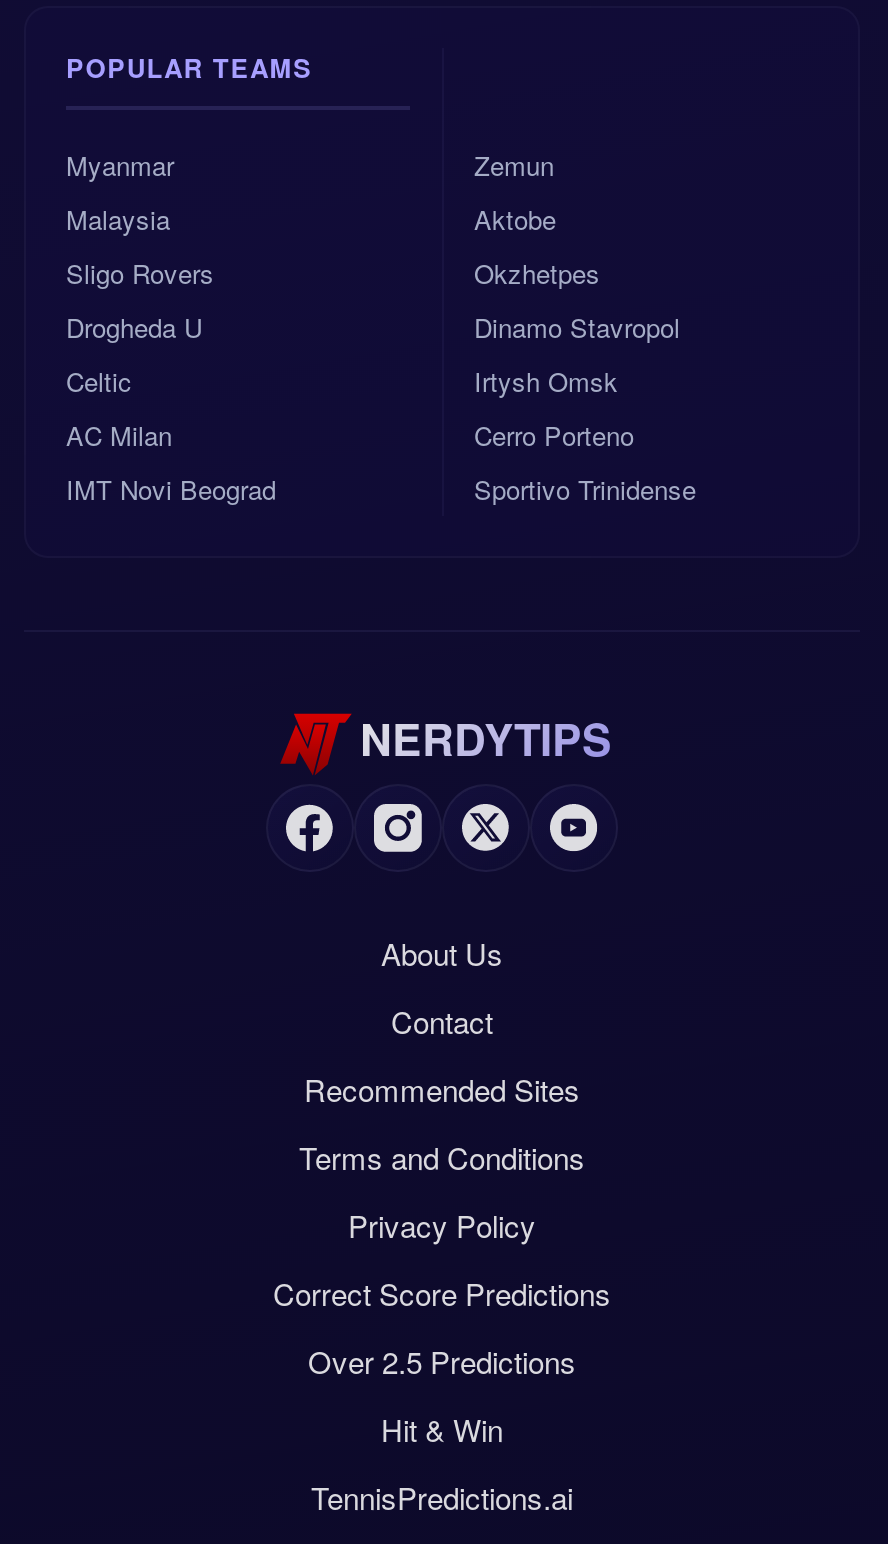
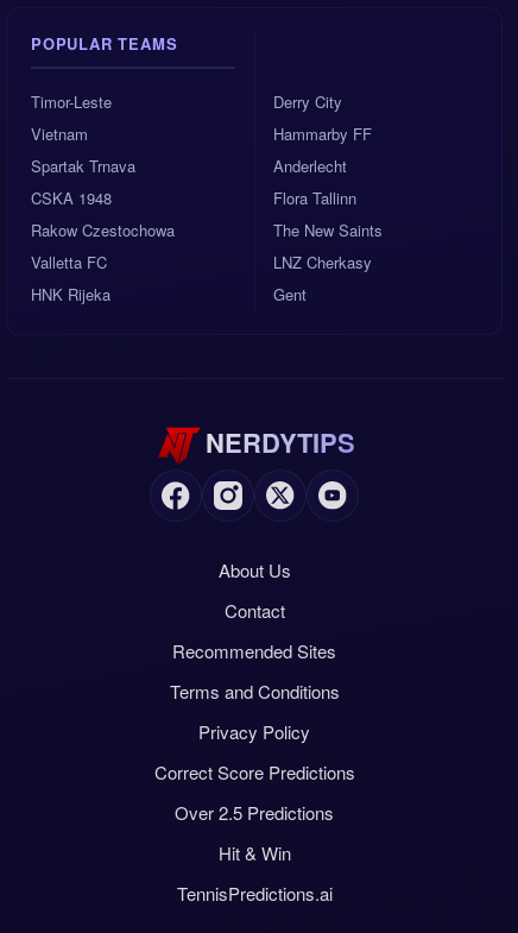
- Myanmar
- Malaysia
- Sligo Rovers
- Drogheda U
- Celtic
- AC Milan
- IMT Novi Beograd
+ Timor-Leste
+ Vietnam
+ Spartak Trnava
+ CSKA 1948
+ Rakow Czestochowa
+ Valletta FC
+ HNK Rijeka

- Zemun
- Aktobe
- Okzhetpes
- Dinamo Stavropol
- Irtysh Omsk
- Cerro Porteno
- Sportivo Trinidense
+ Derry City
+ Hammarby FF
+ Anderlecht
+ Flora Tallinn
+ The New Saints
+ LNZ Cherkasy
+ Gent
